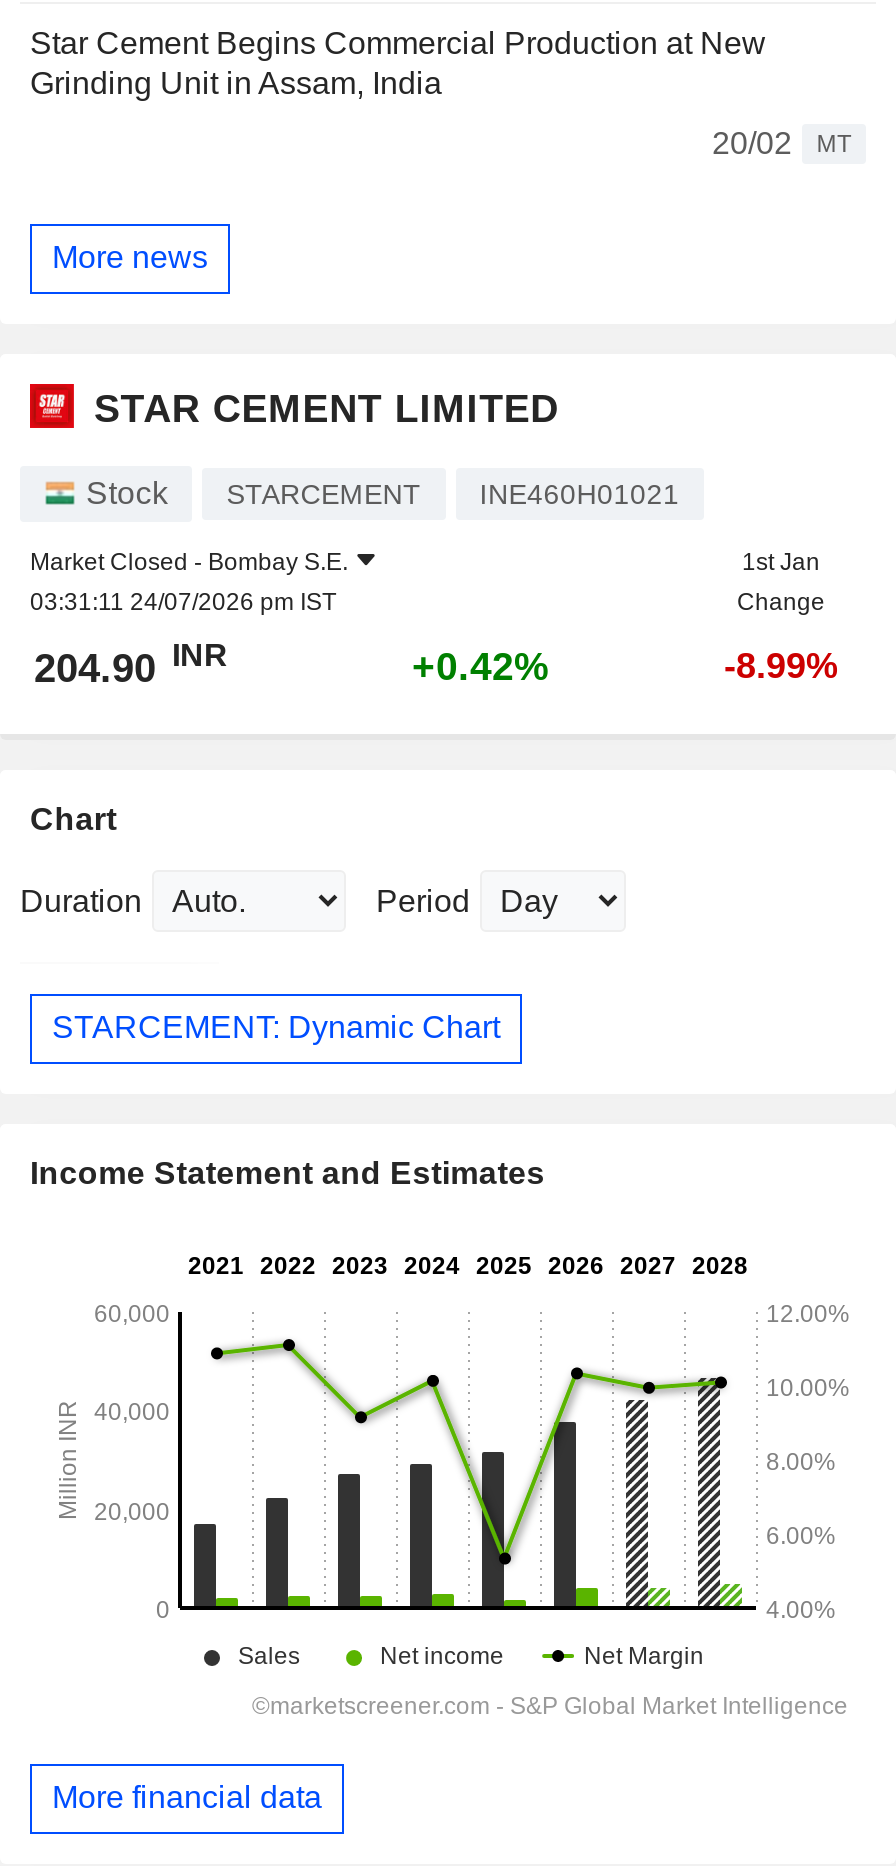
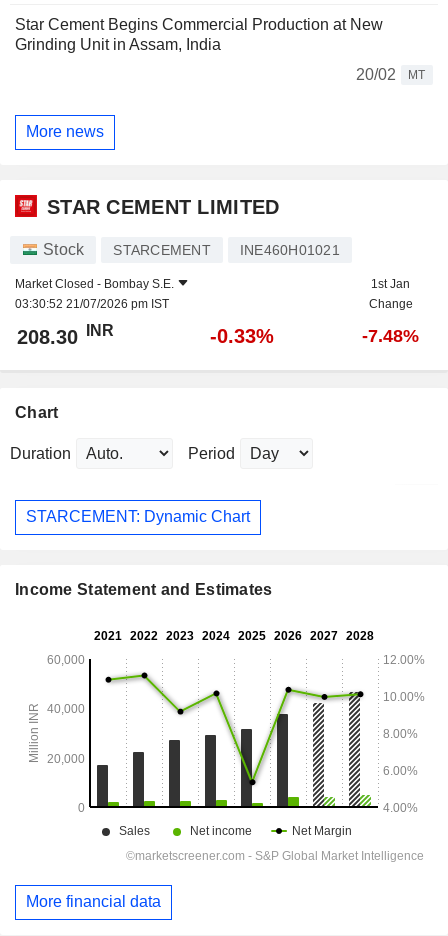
- 03:31:11 24/07/2026 pm IST
+ 03:30:52 21/07/2026 pm IST

- 204.90 INR
+ 208.30 INR

- +0.42%
+ -0.33%

- -8.99%
+ -7.48%
